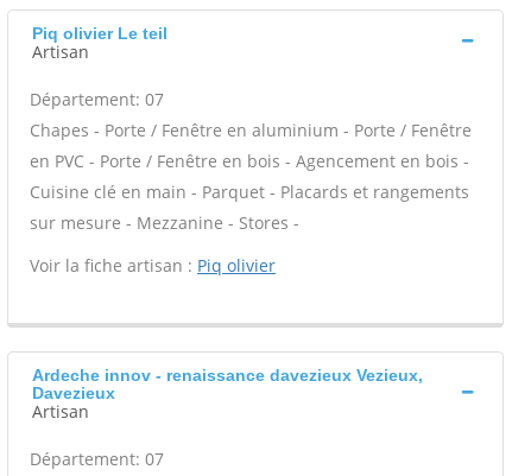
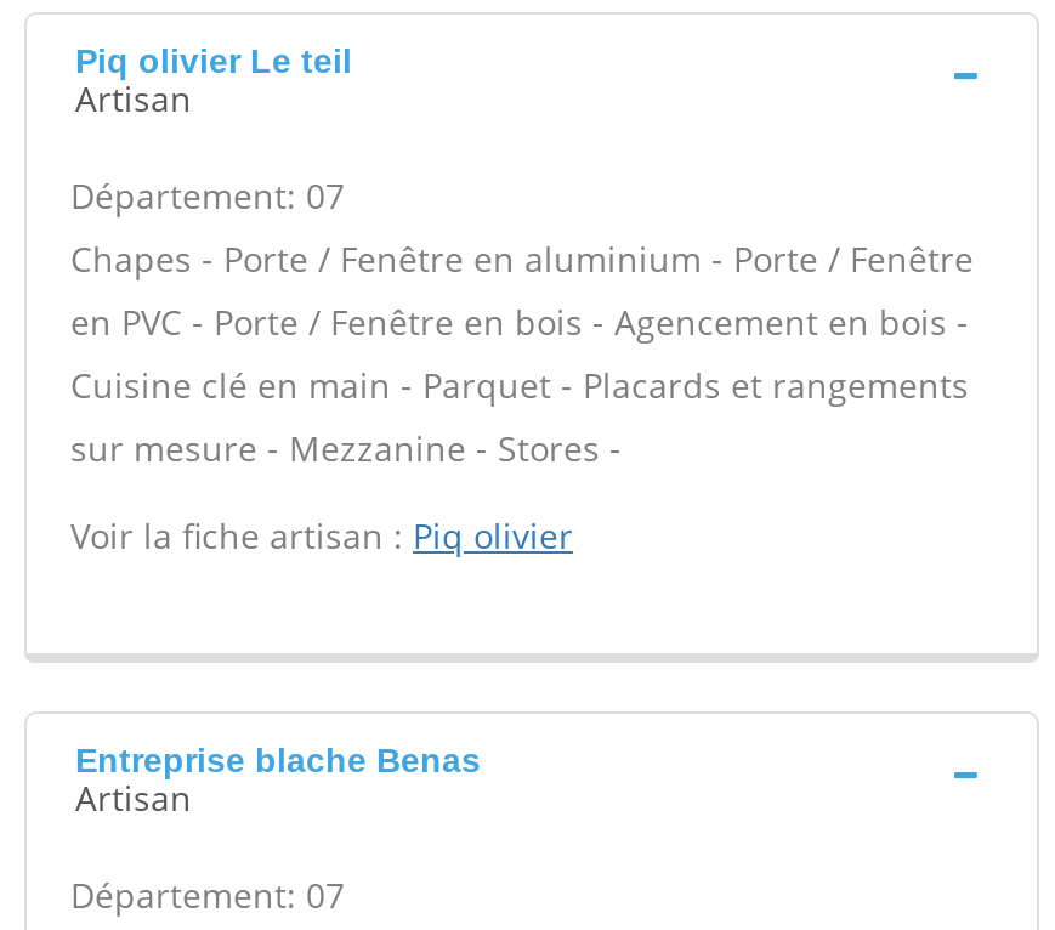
- Ardeche innov - renaissance davezieux Vezieux,
- Davezieux
+ Entreprise blache Benas
